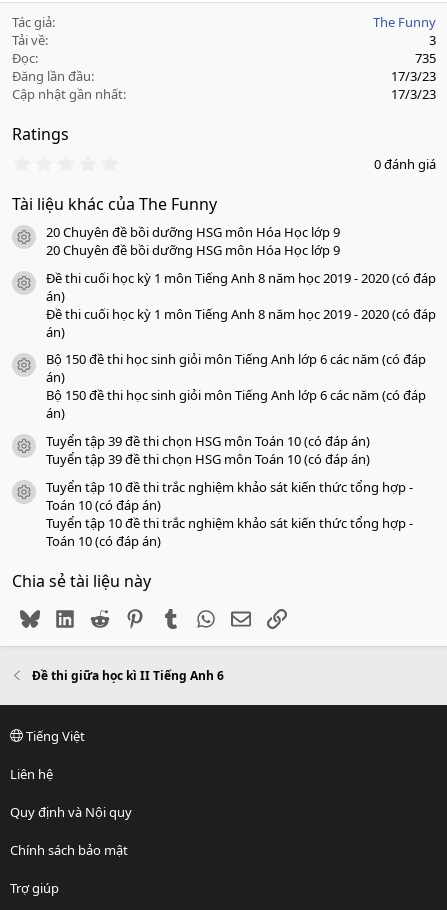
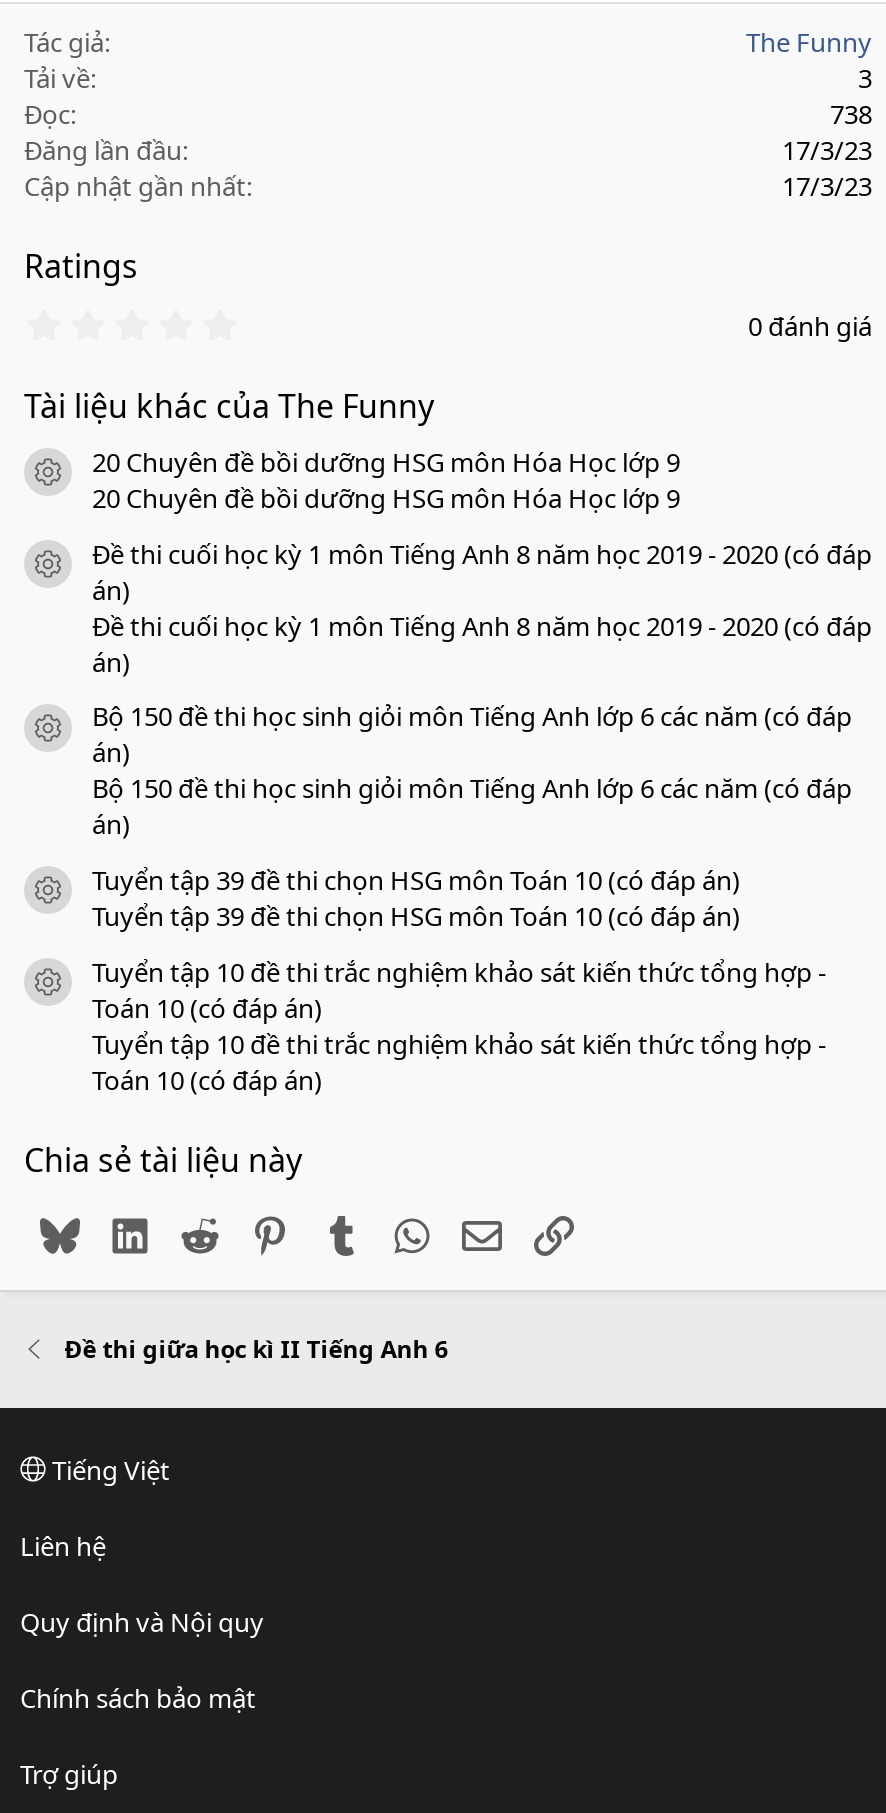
- 735
+ 738
